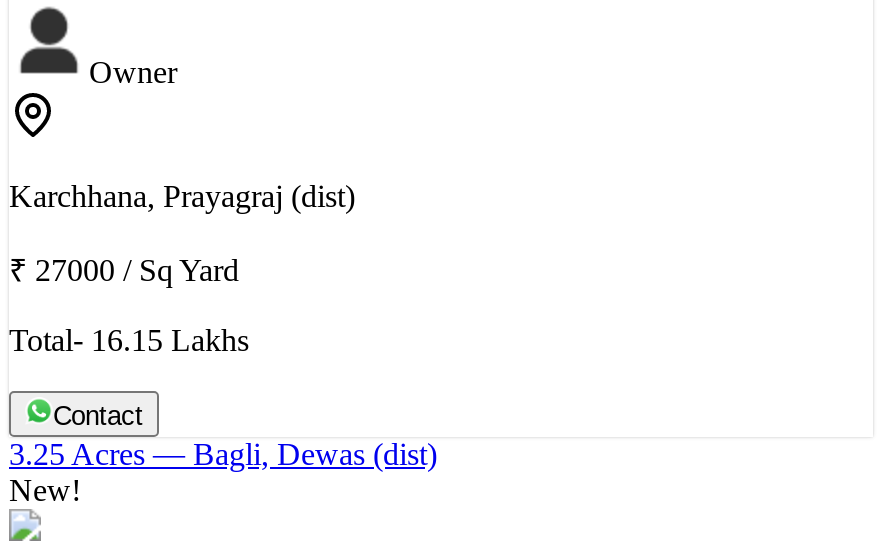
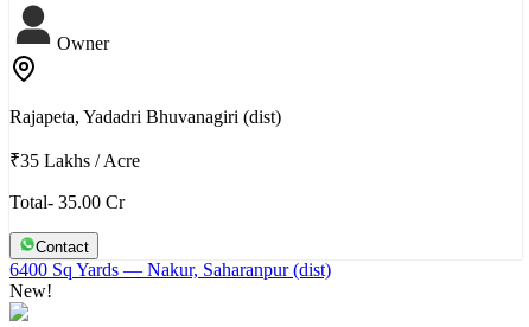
- Karchhana, Prayagraj (dist)
+ Rajapeta, Yadadri Bhuvanagiri (dist)

- ₹ 27000 / Sq Yard
+ ₹35 Lakhs / Acre

- Total- 16.15 Lakhs
+ Total- 35.00 Cr

- 3.25 Acres— Bagli, Dewas (dist)
+ 6400 Sq Yards— Nakur, Saharanpur (dist)
